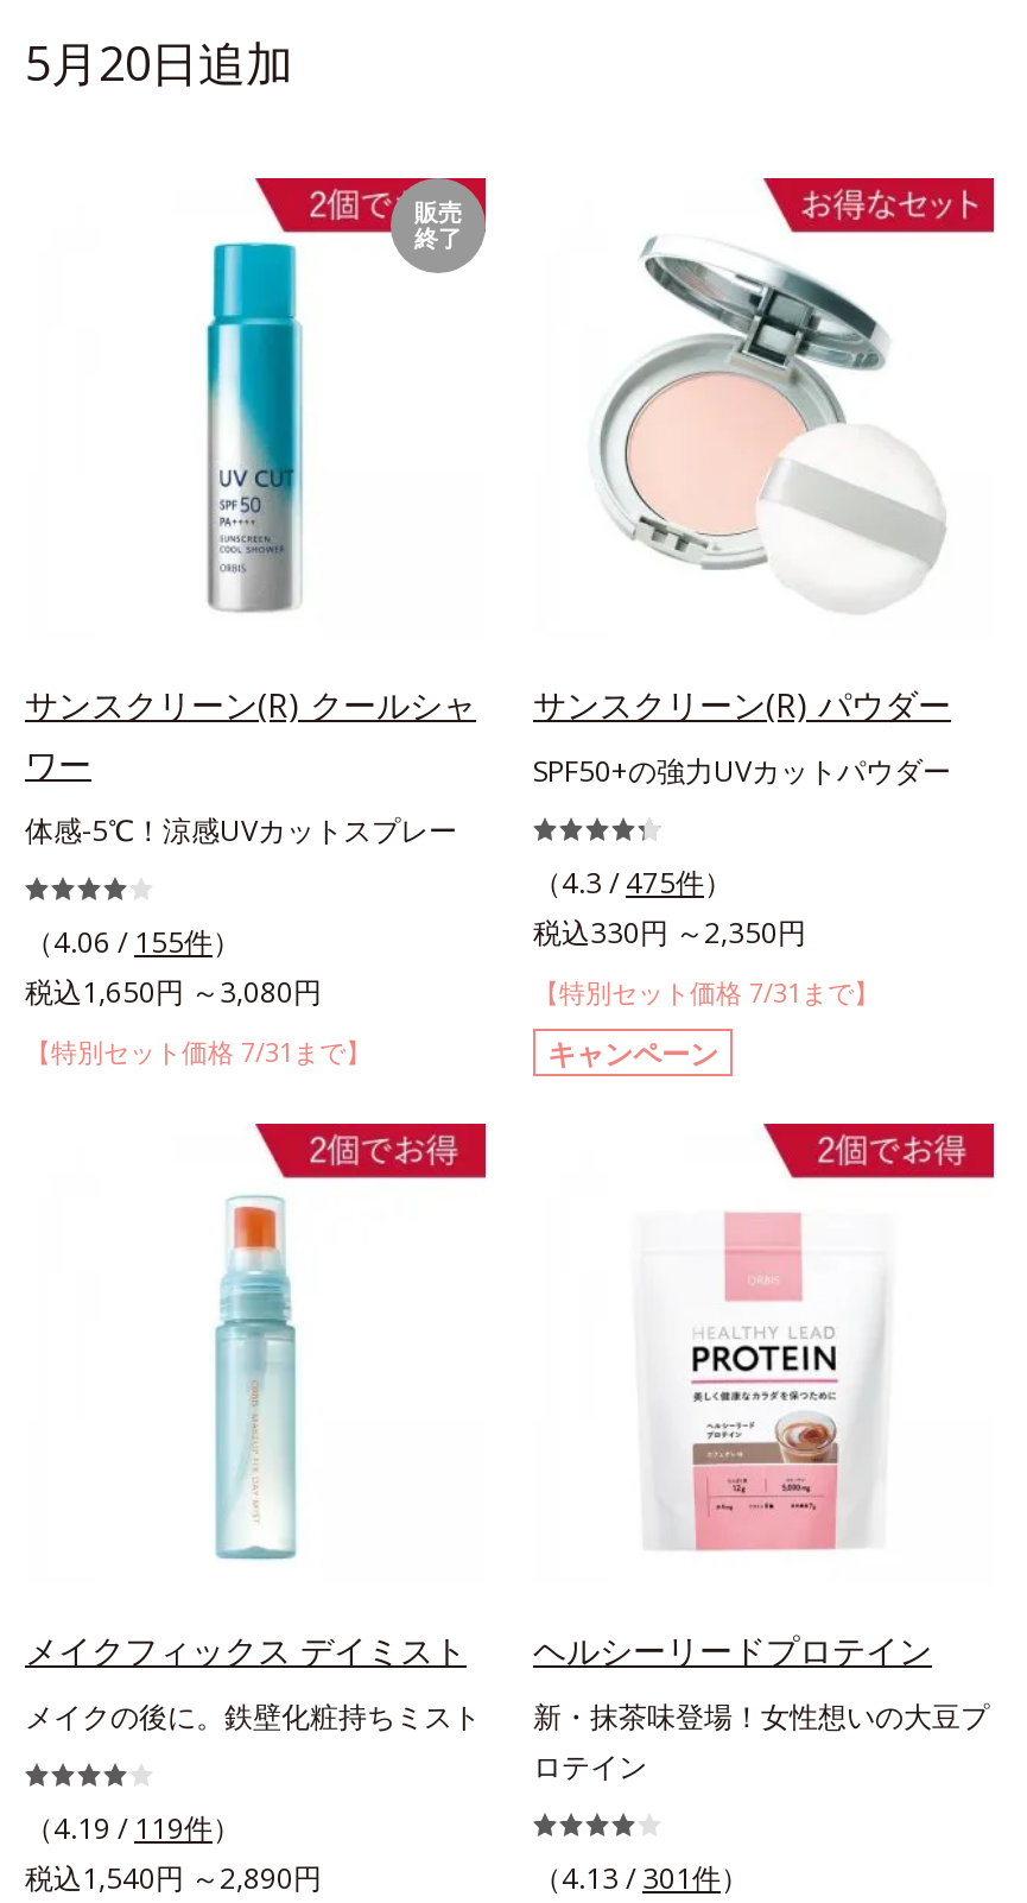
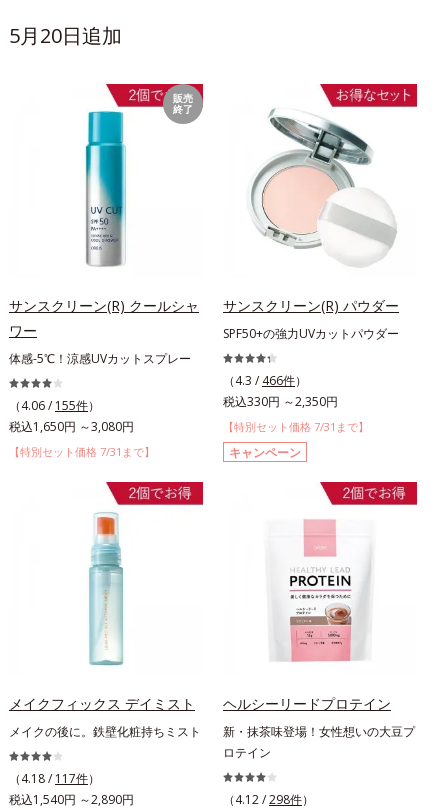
- （4.3 / 475件）
+ （4.3 / 466件）

- （4.19 / 119件）
+ （4.18 / 117件）

- （4.13 / 301件）
+ （4.12 / 298件）
